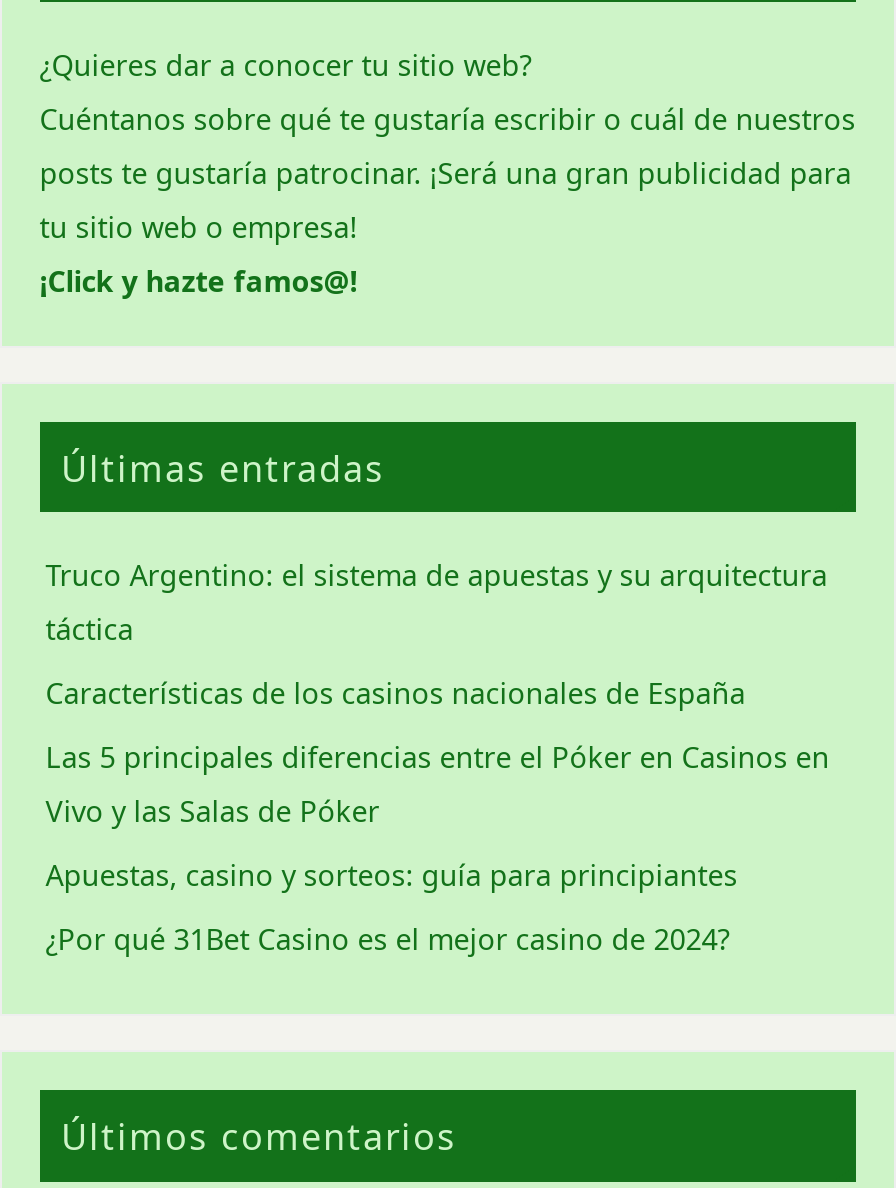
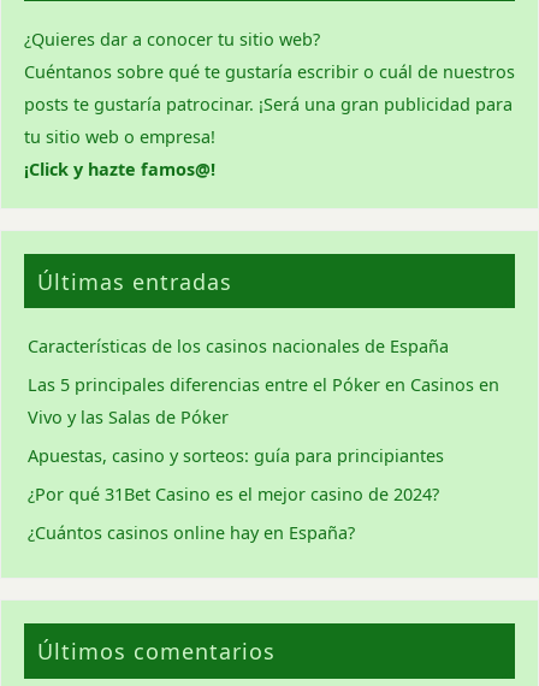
- Truco Argentino: el sistema de apuestas y su arquitectura
- táctica

moved up: Características de los casinos nacionales de España | Las 5 principales diferencias entre el Póker en Casinos en | Vivo y las Salas de Póker | Apuestas, casino y sorteos: guía para principiantes | ¿Por qué 31Bet Casino es el mejor casino de 2024?

+ ¿Cuántos casinos online hay en España?
